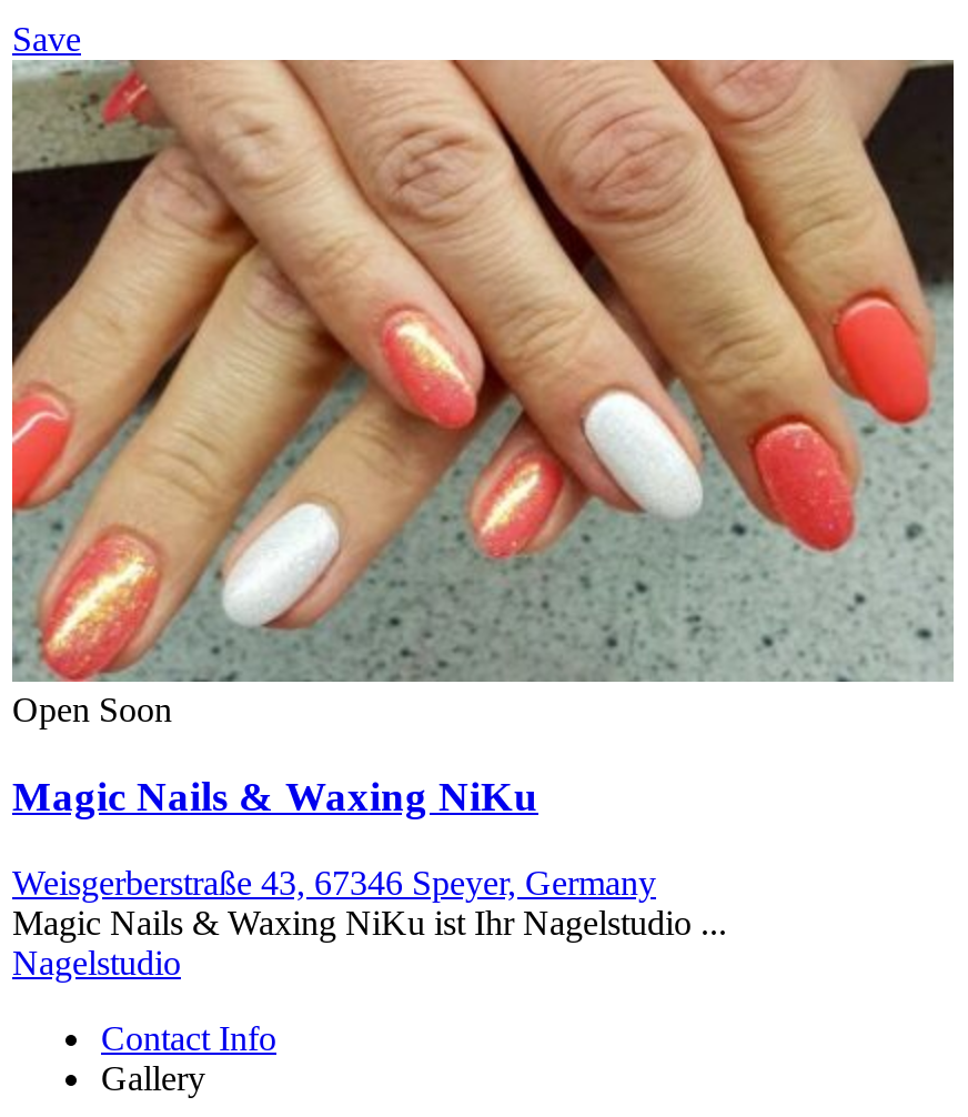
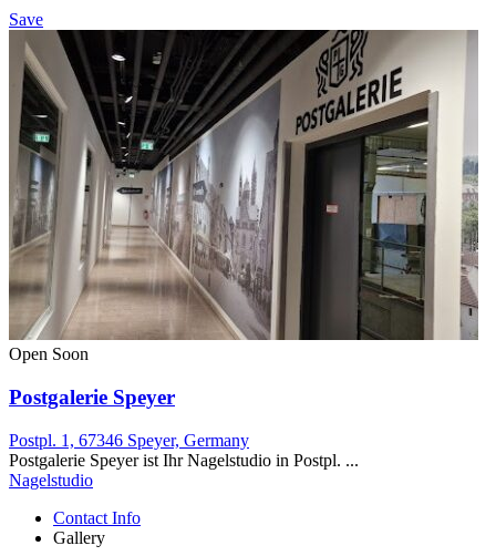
- [image]
+ [image]

- Magic Nails & Waxing NiKu
+ Postgalerie Speyer

- Weisgerberstraße 43, 67346 Speyer, Germany
- Magic Nails & Waxing NiKu ist Ihr Nagelstudio ...
+ Postpl. 1, 67346 Speyer, Germany
+ Postgalerie Speyer ist Ihr Nagelstudio in Postpl. ...
